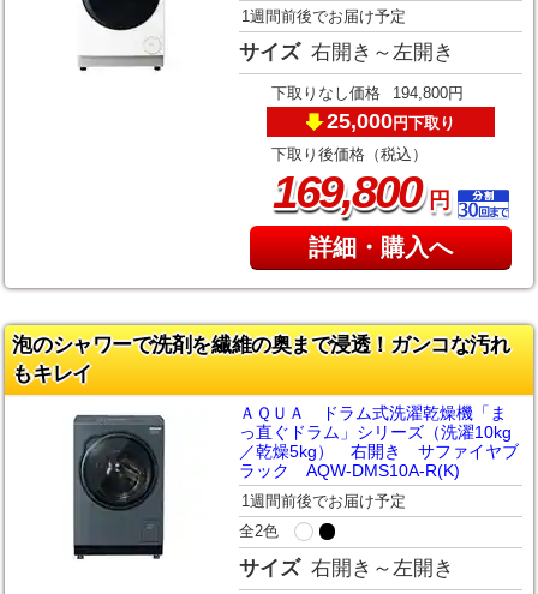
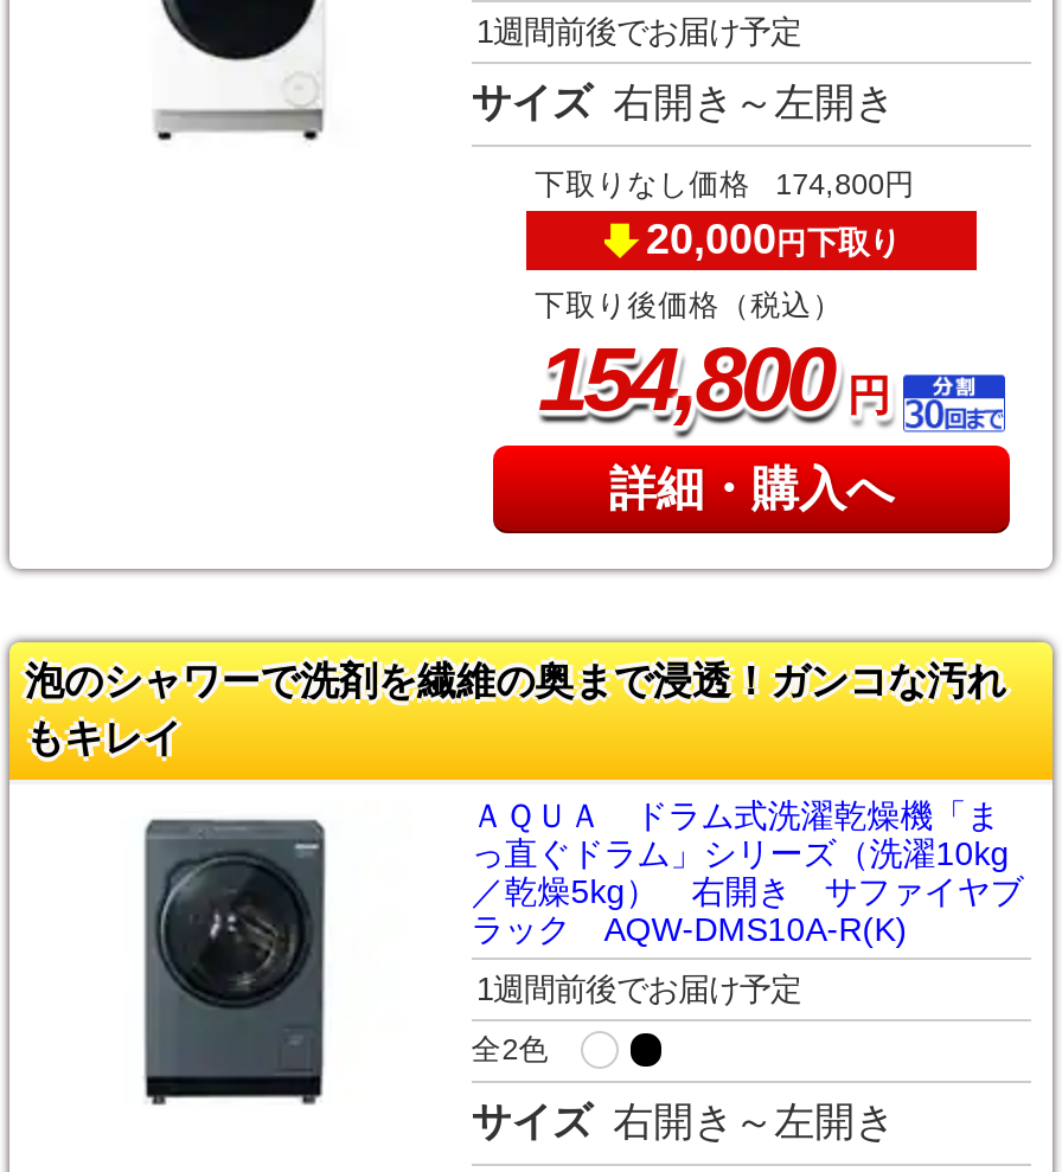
- 下取りなし価格 194,800円
+ 下取りなし価格 174,800円

- 25,000円下取り
+ 20,000円下取り

- 169,800 円
+ 154,800 円
